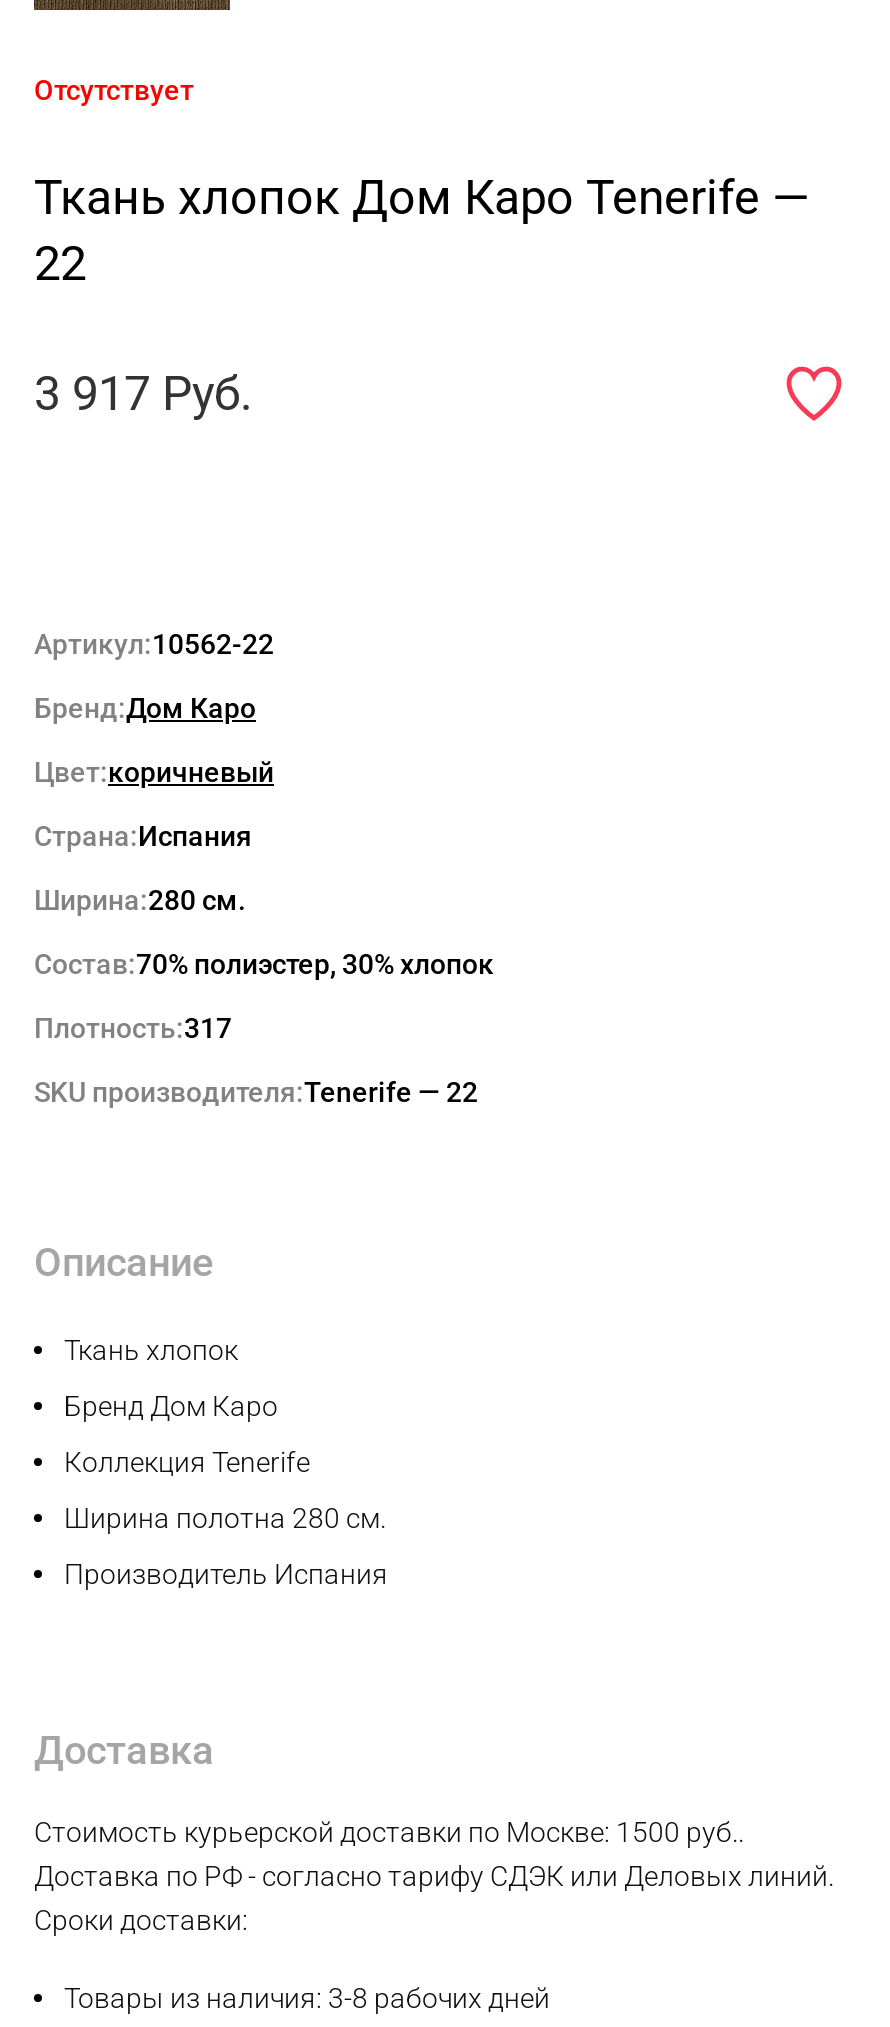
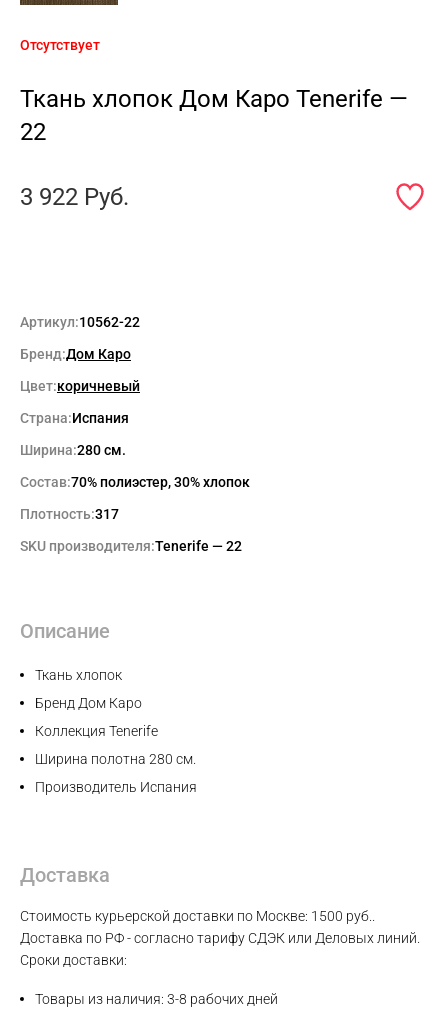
- 3 917 Руб.
+ 3 922 Руб.
